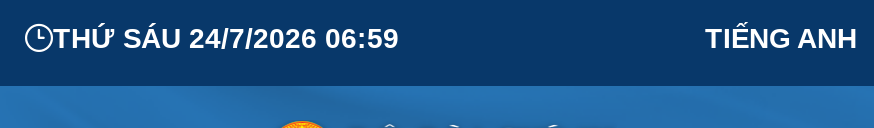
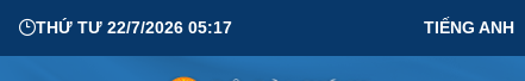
- THỨ SÁU 24/7/2026 06:59
+ THỨ TƯ 22/7/2026 05:17
